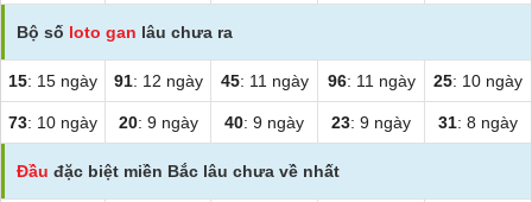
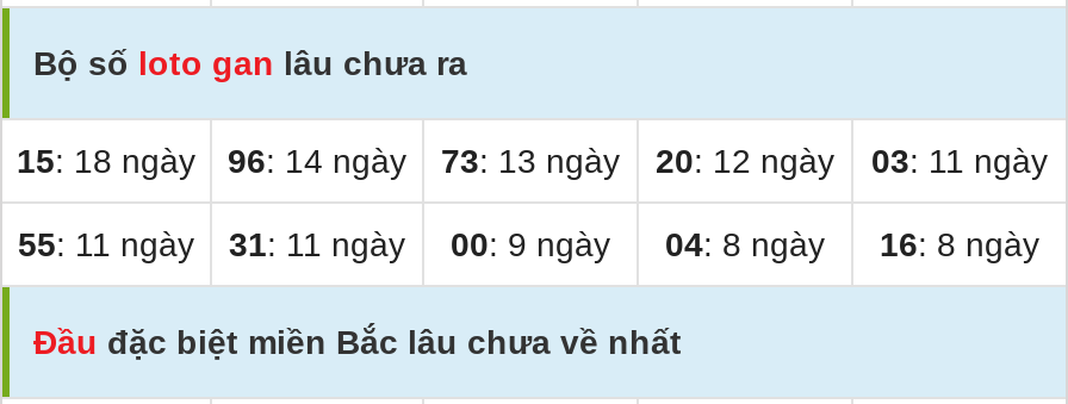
- 15: 15 ngày
+ 15: 18 ngày

- 91: 12 ngày
+ 96: 14 ngày

- 45: 11 ngày
+ 73: 13 ngày

- 96: 11 ngày
+ 20: 12 ngày

- 25: 10 ngày
+ 03: 11 ngày

- 73: 10 ngày
+ 55: 11 ngày

- 20: 9 ngày
+ 31: 11 ngày

- 40: 9 ngày
+ 00: 9 ngày

- 23: 9 ngày
+ 04: 8 ngày

- 31: 8 ngày
+ 16: 8 ngày
